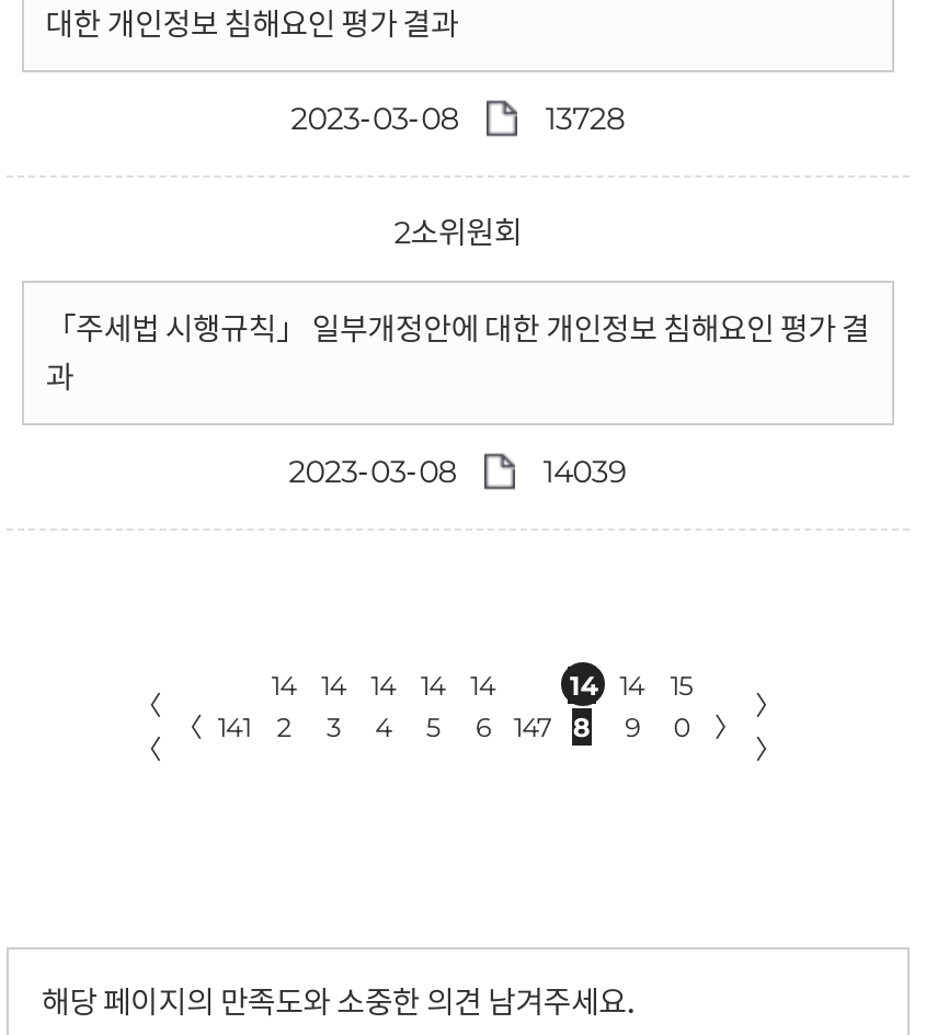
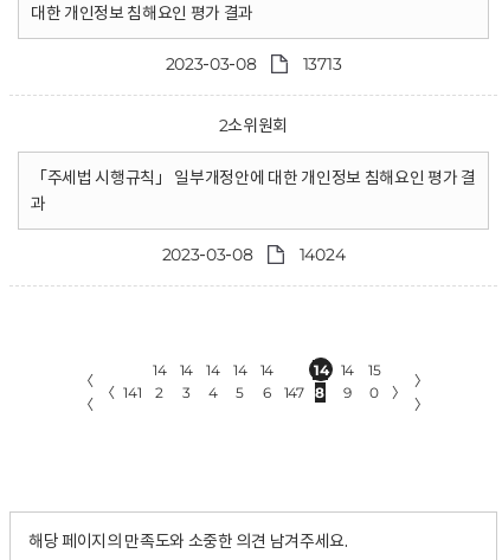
- 13728
+ 13713

- 14039
+ 14024
